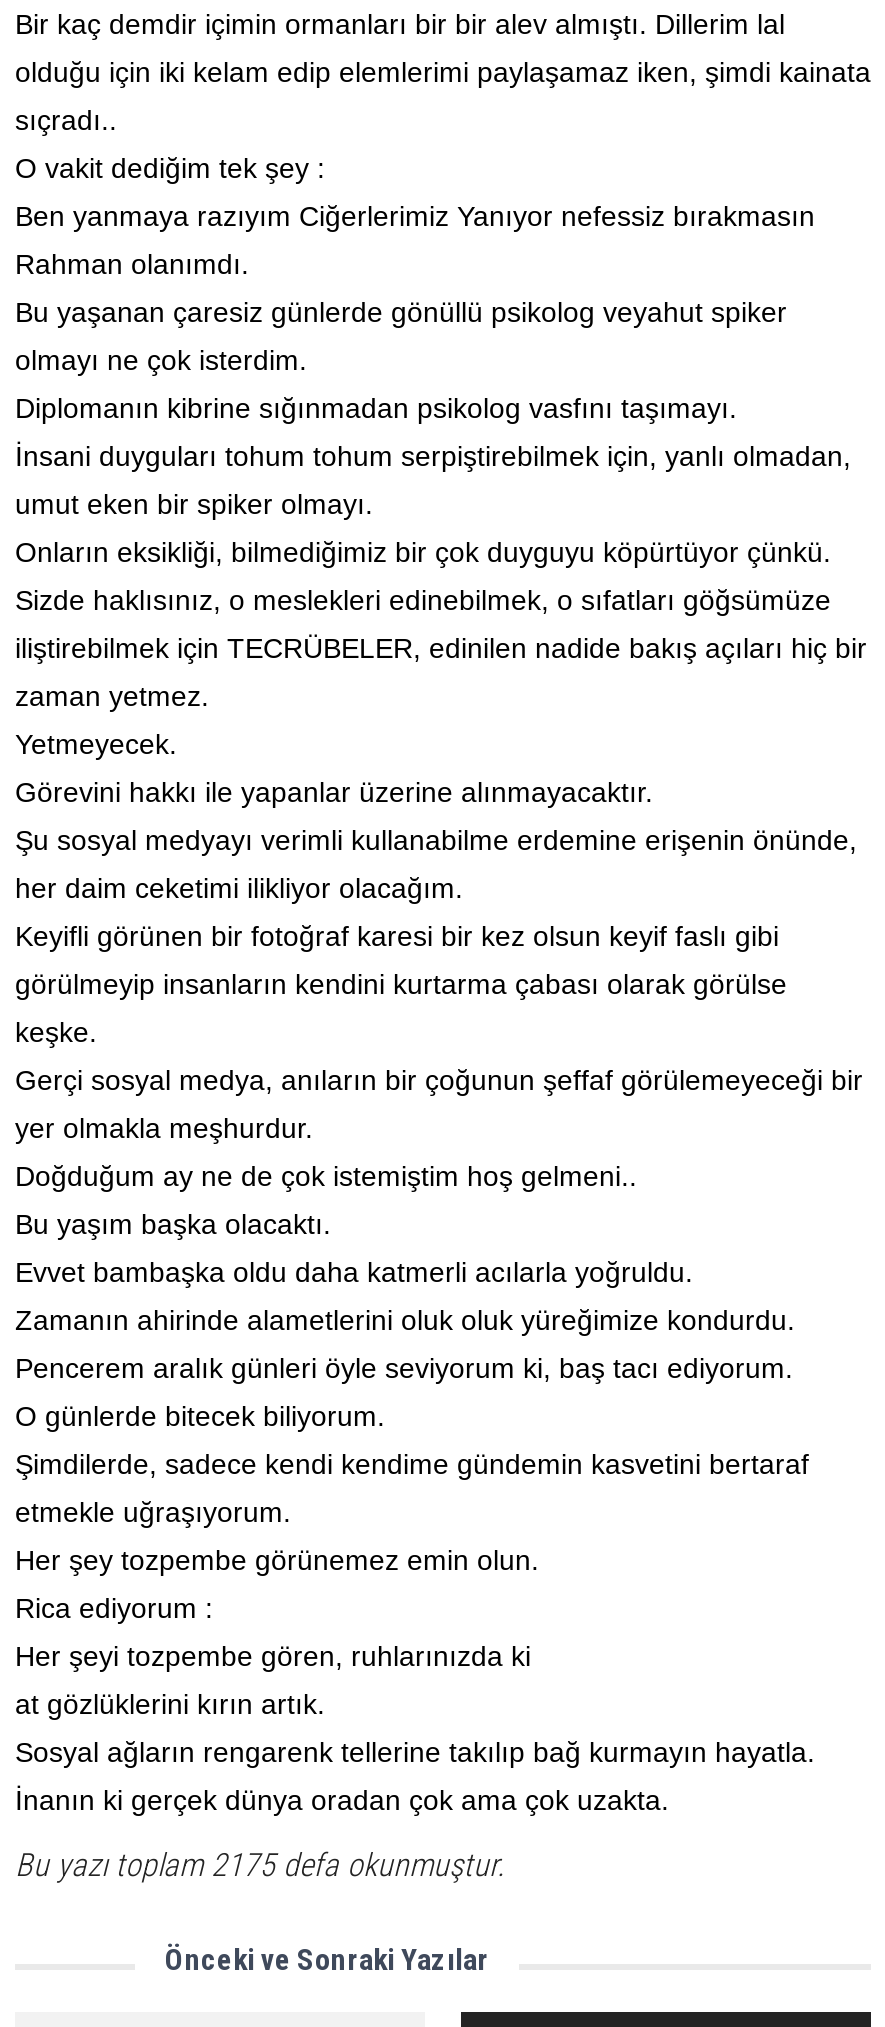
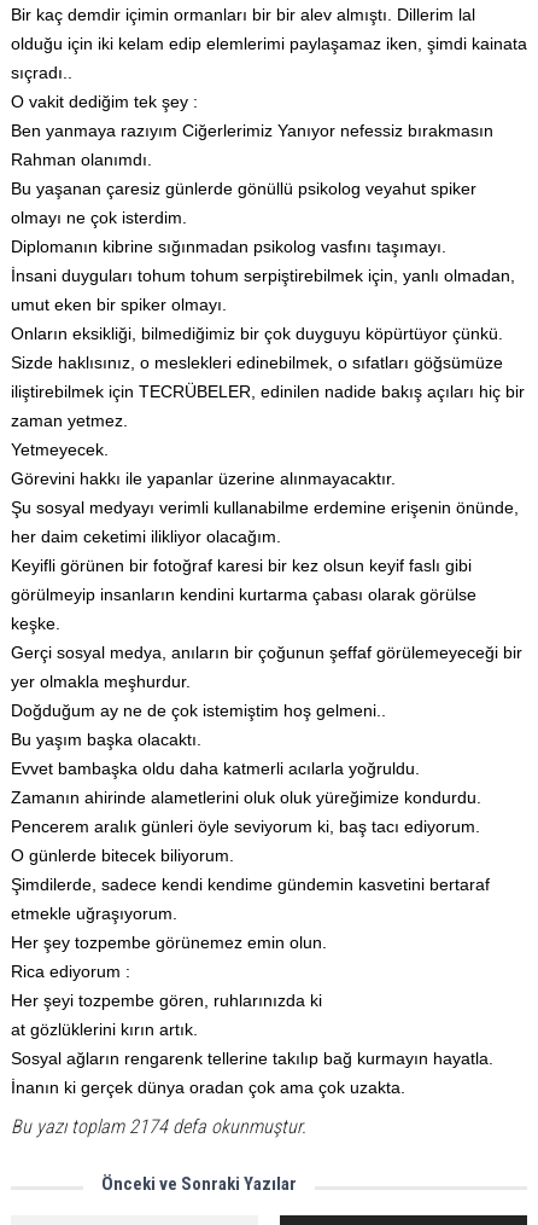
- Bu yazı toplam 2175 defa okunmuştur.
+ Bu yazı toplam 2174 defa okunmuştur.
